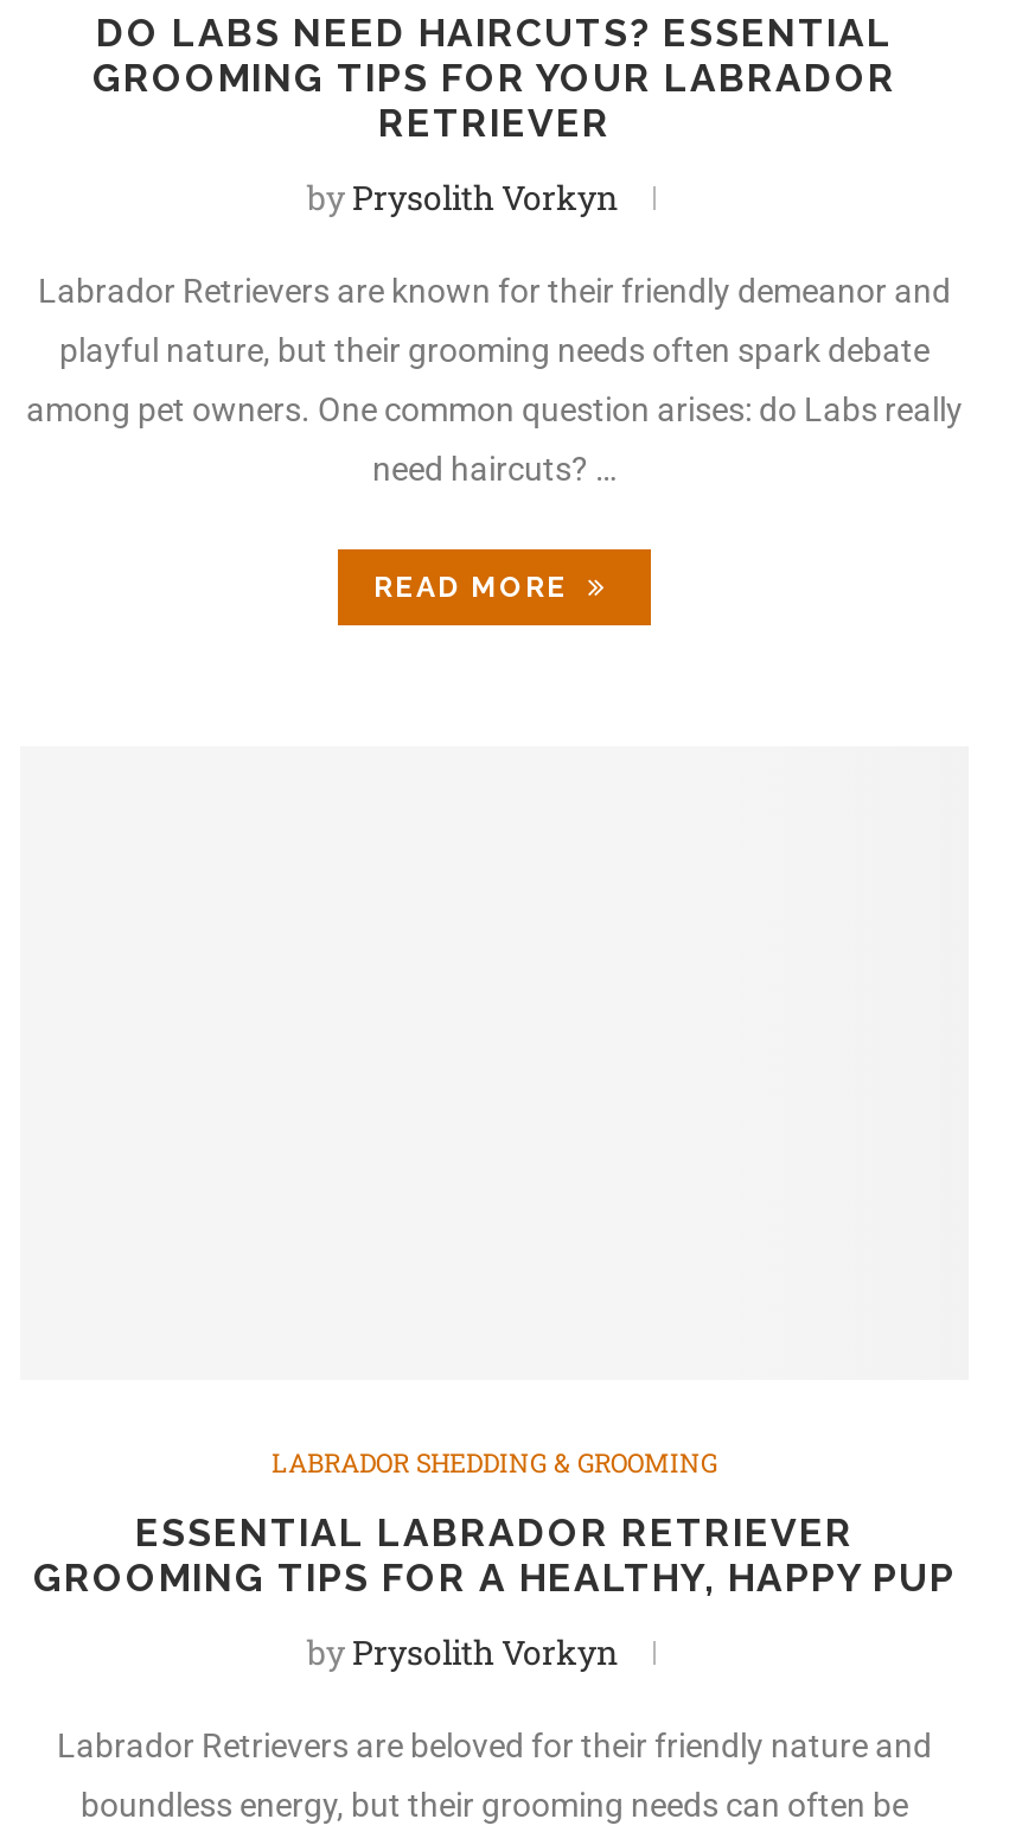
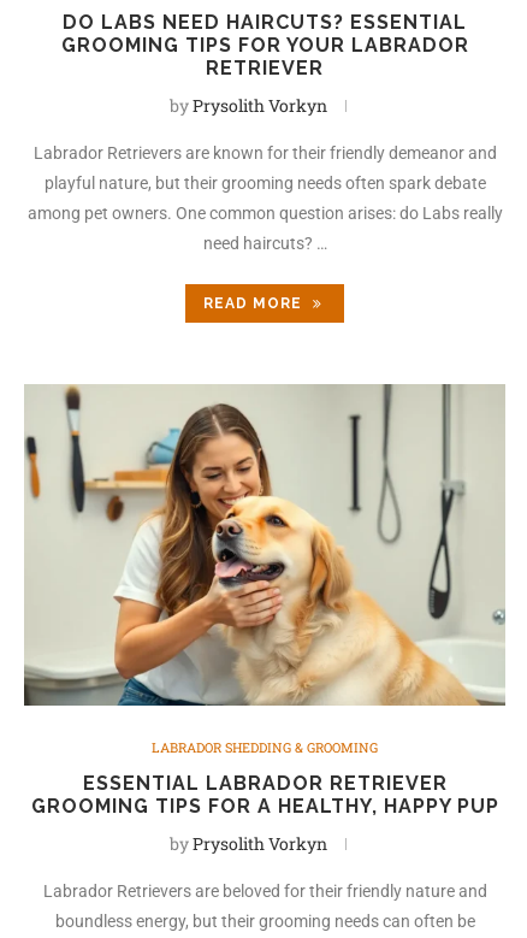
+ [image]
